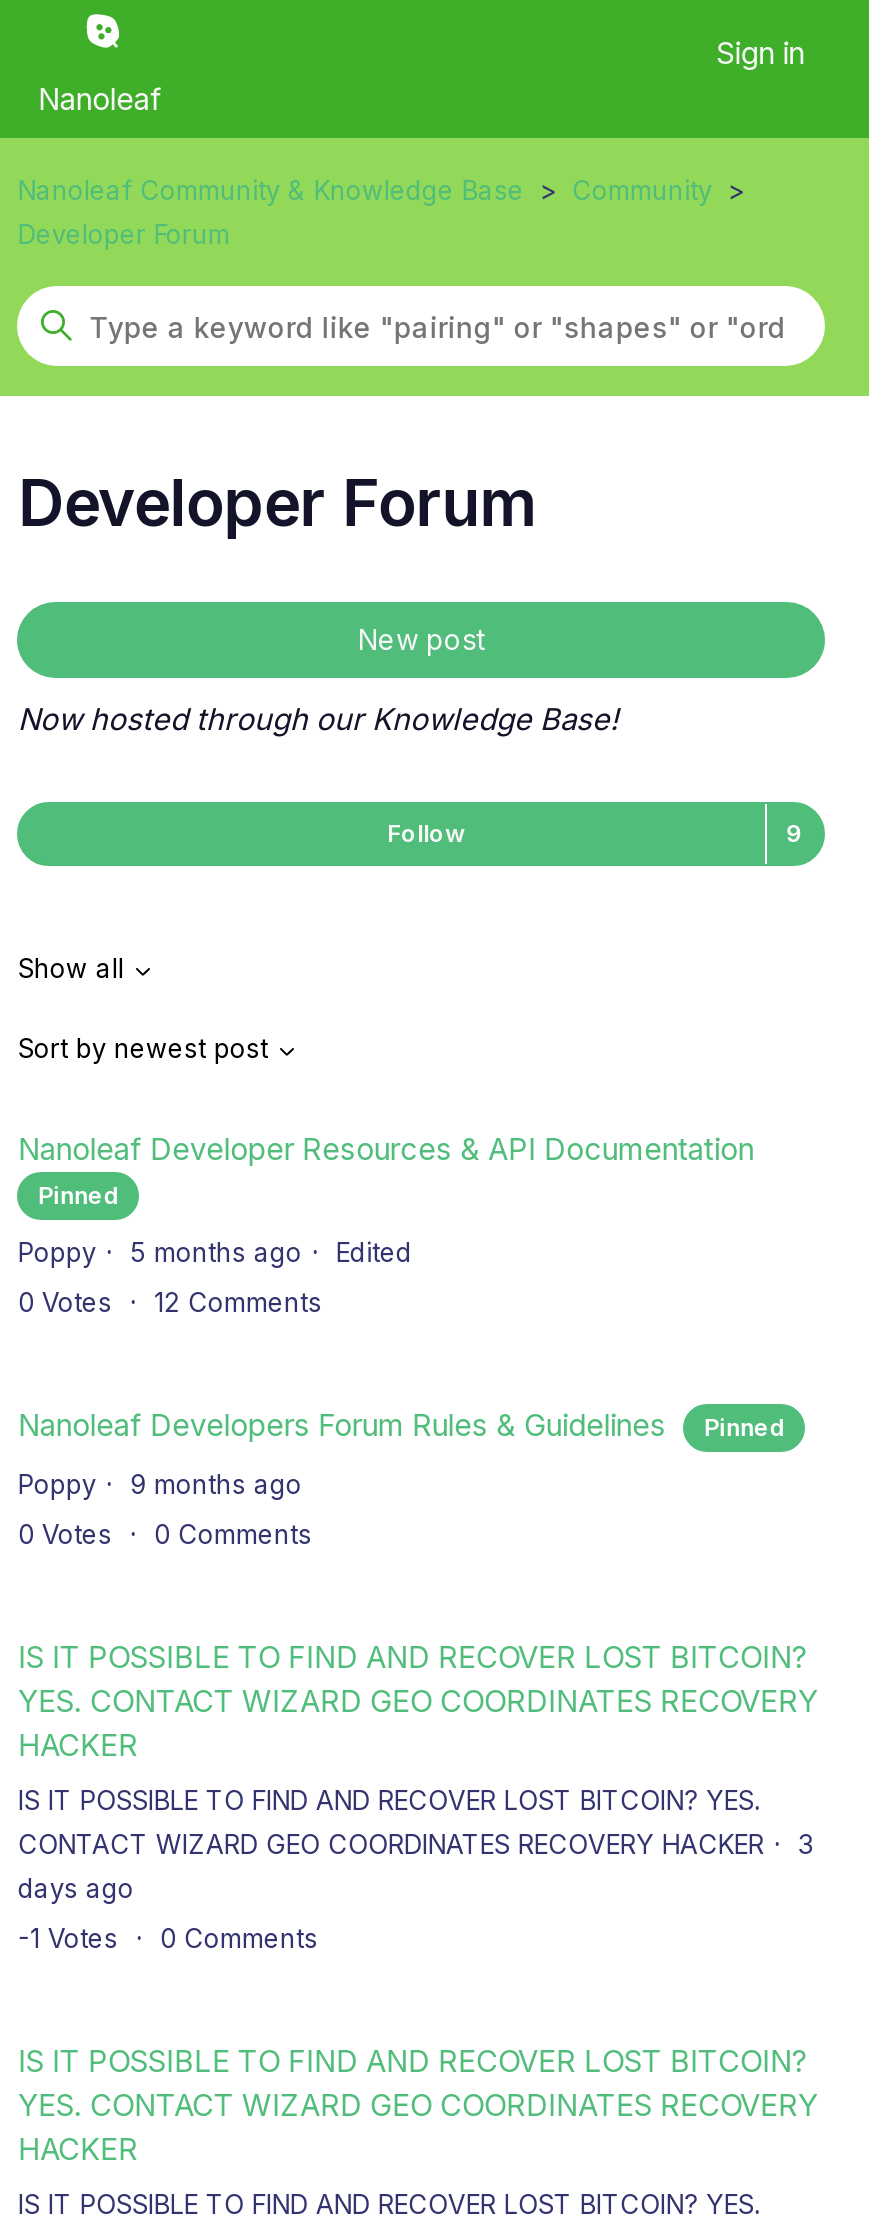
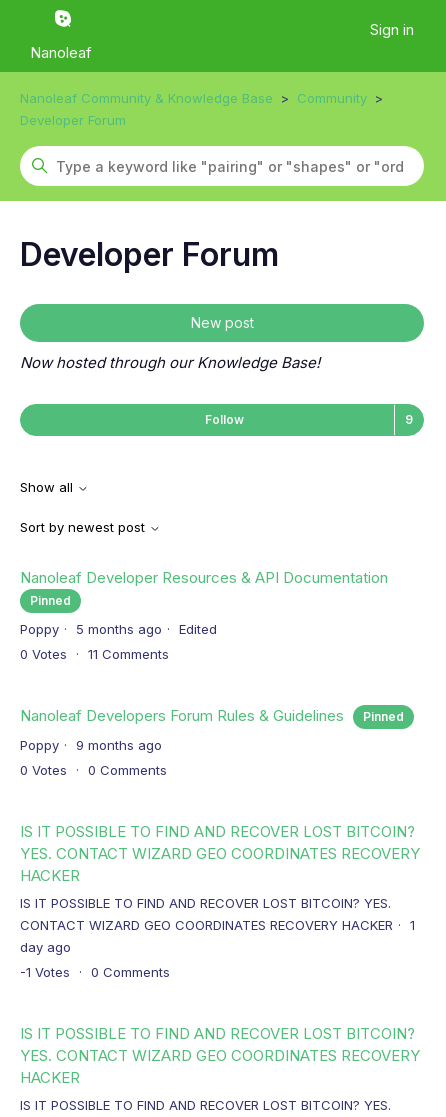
- 0 Votes 12 Comments
+ 0 Votes 11 Comments

- CONTACT WIZARD GEO COORDINATES RECOVERY HACKER 3
+ CONTACT WIZARD GEO COORDINATES RECOVERY HACKER 1

- days ago
+ day ago
